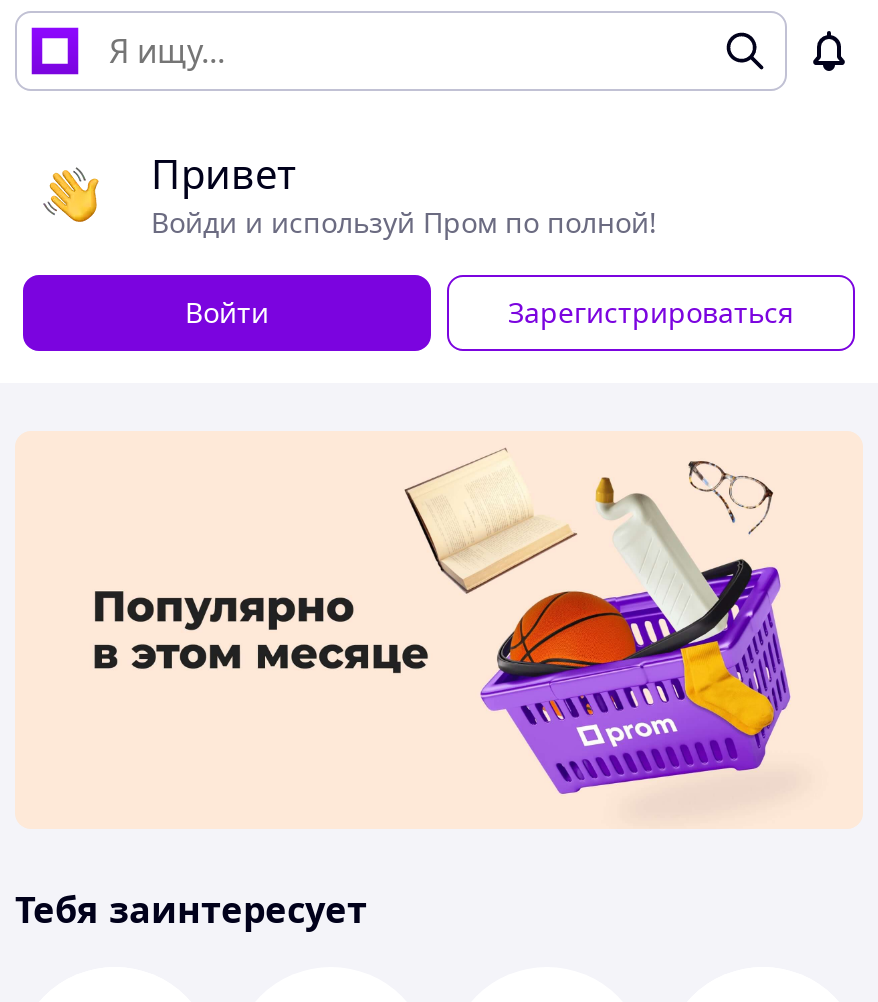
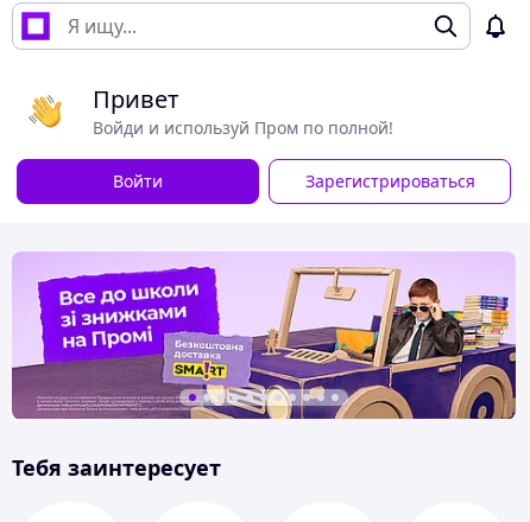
- [image]
+ [image]
